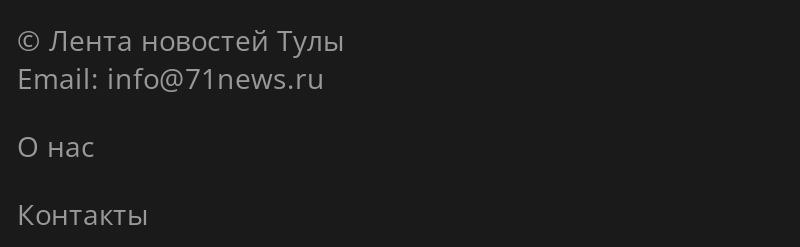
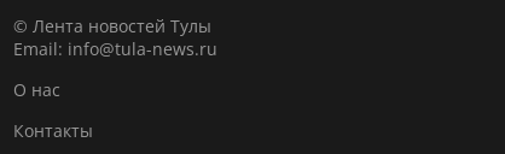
- Email: info@71news.ru
+ Email: info@tula-news.ru
